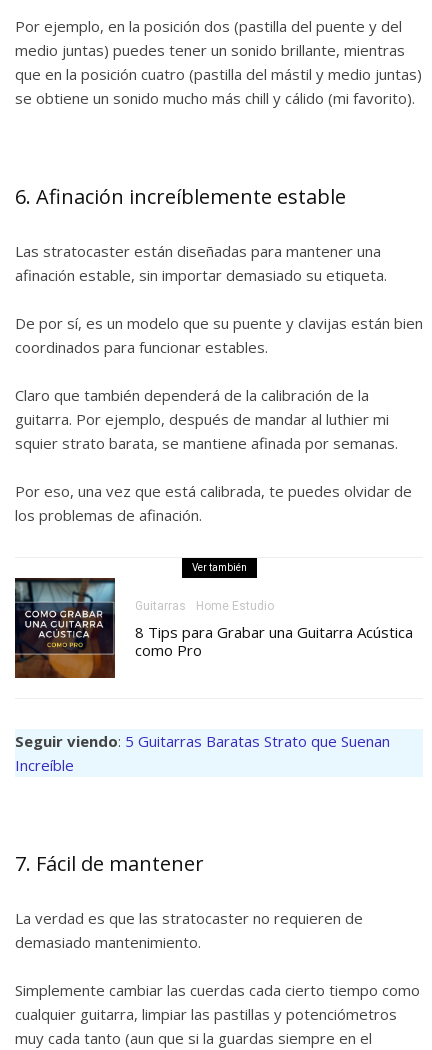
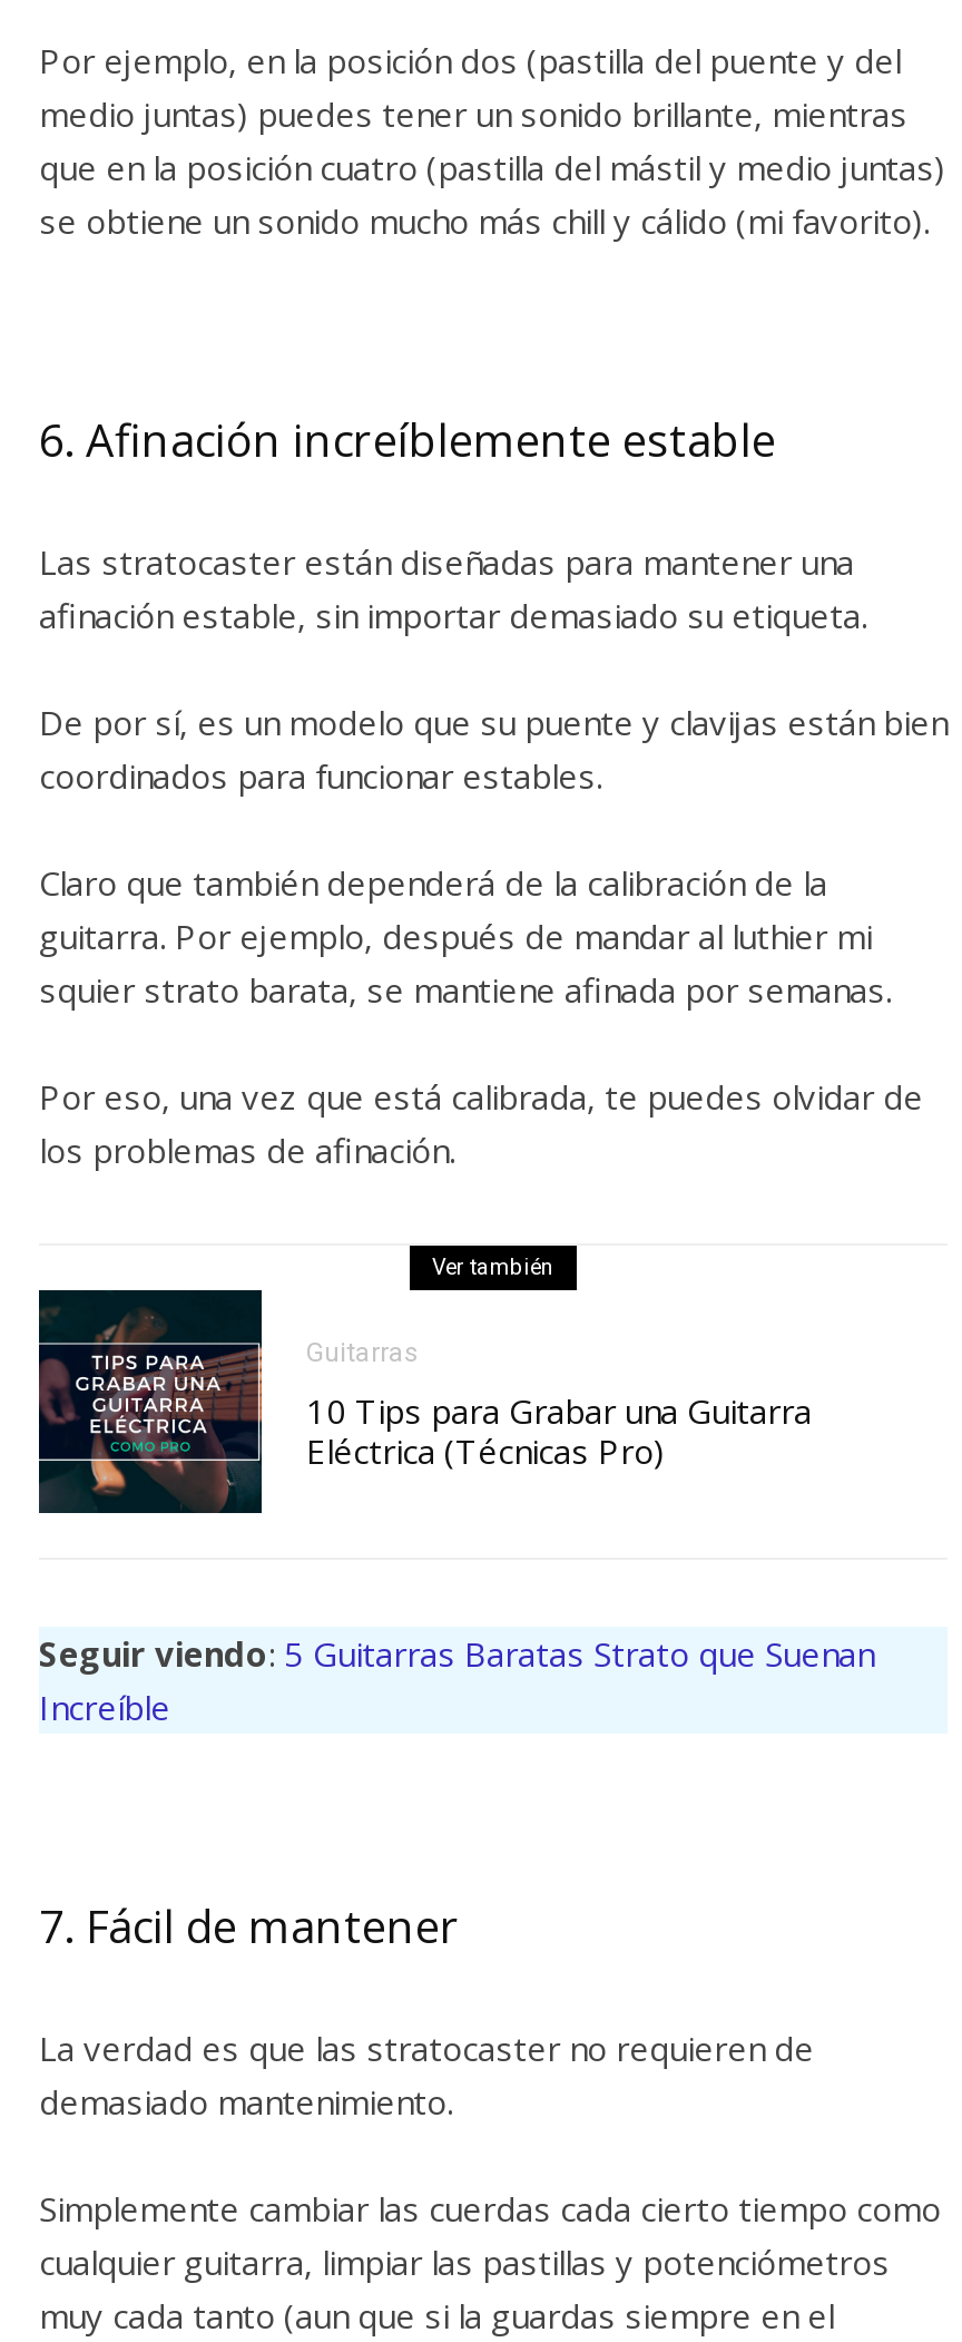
- [image]
- Home Estudio
- 8 Tips para Grabar una Guitarra Acústica
- como Pro
+ [image]
+ 10 Tips para Grabar una Guitarra
+ Eléctrica (Técnicas Pro)
